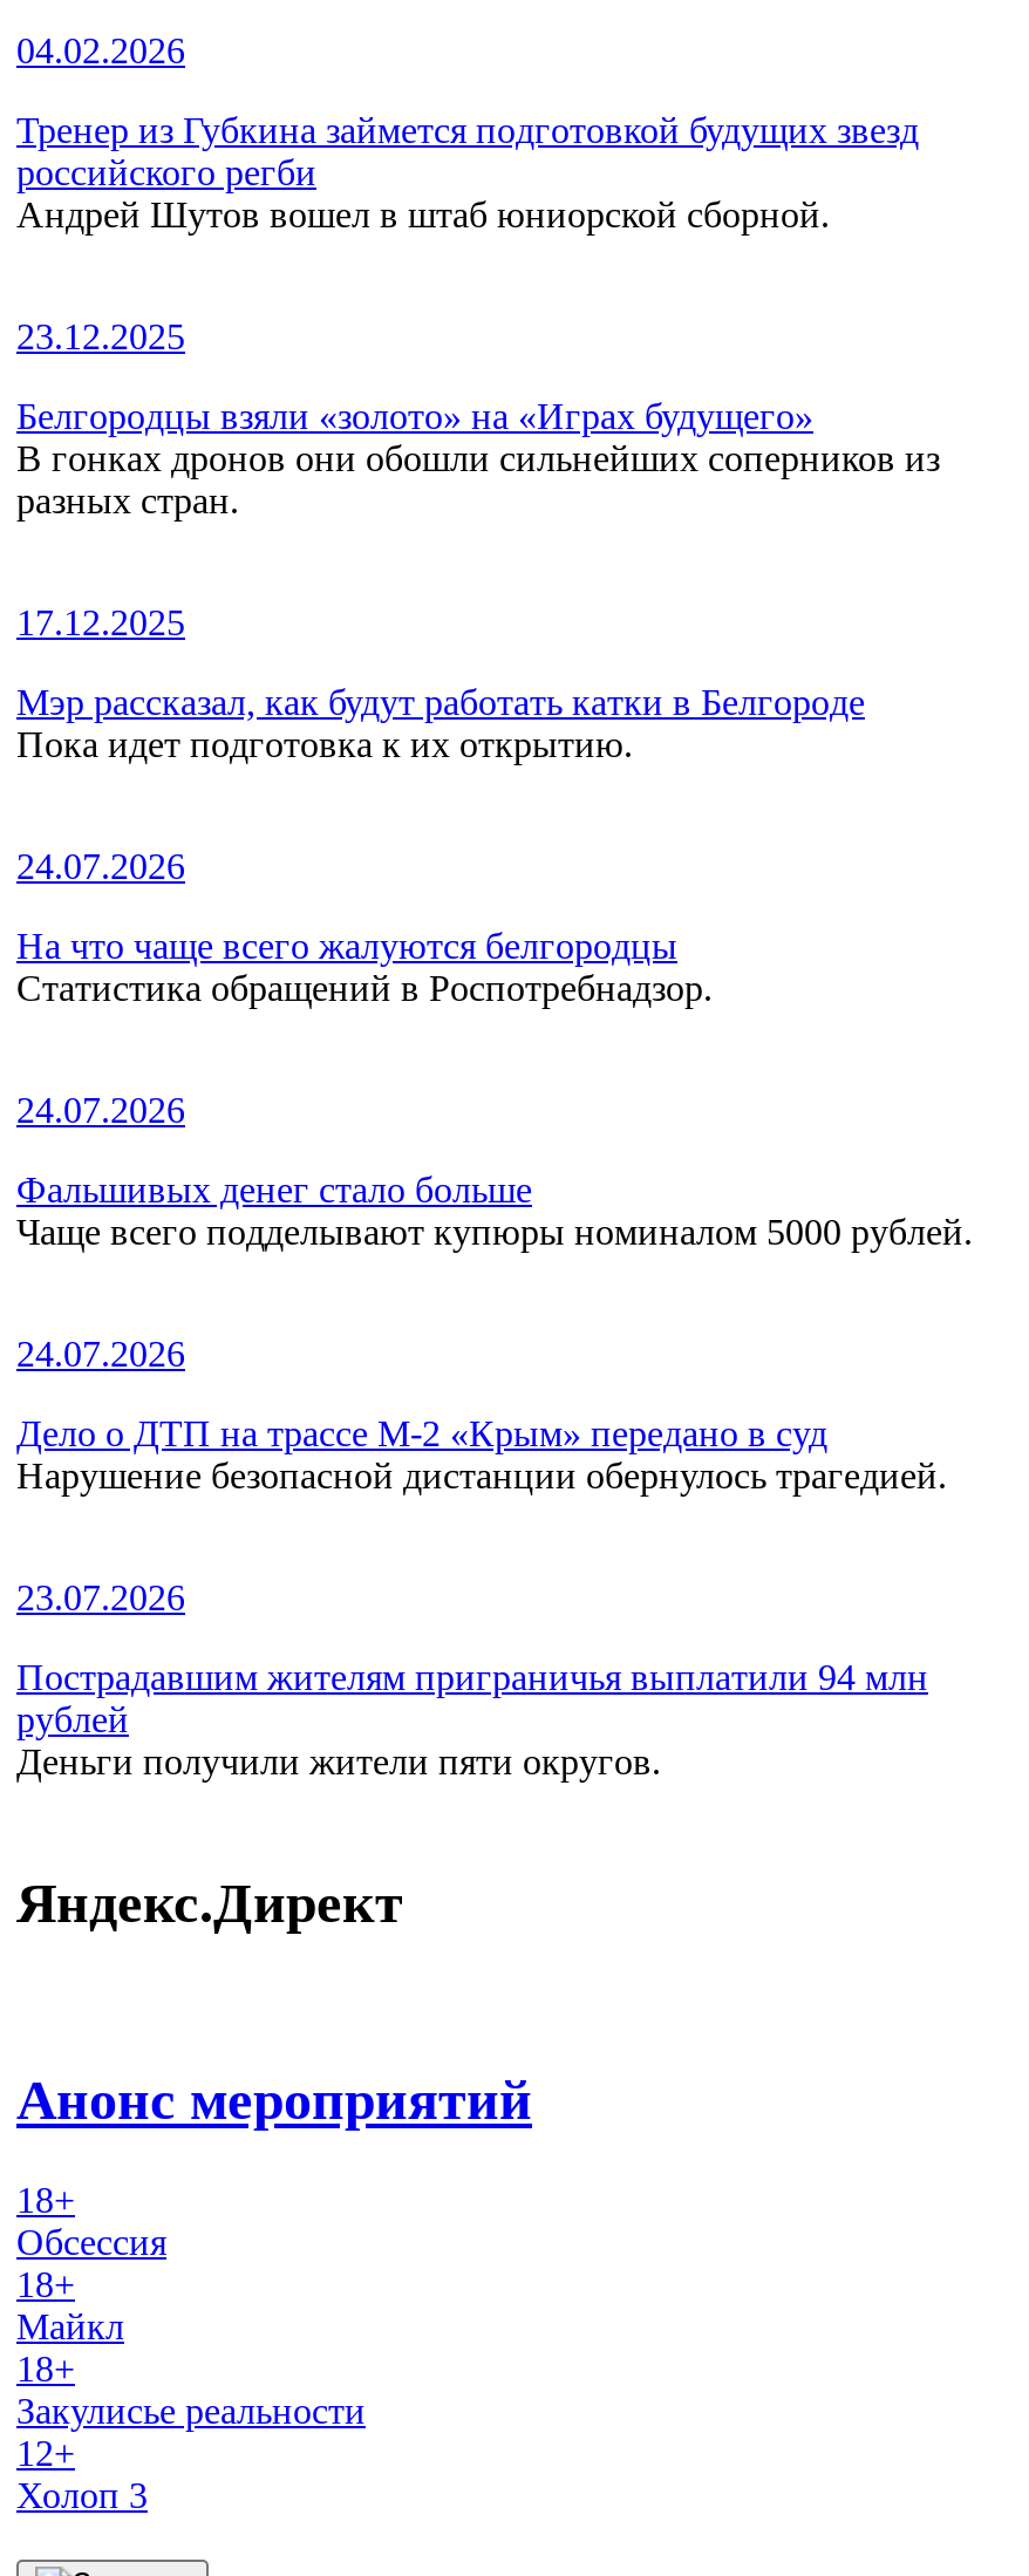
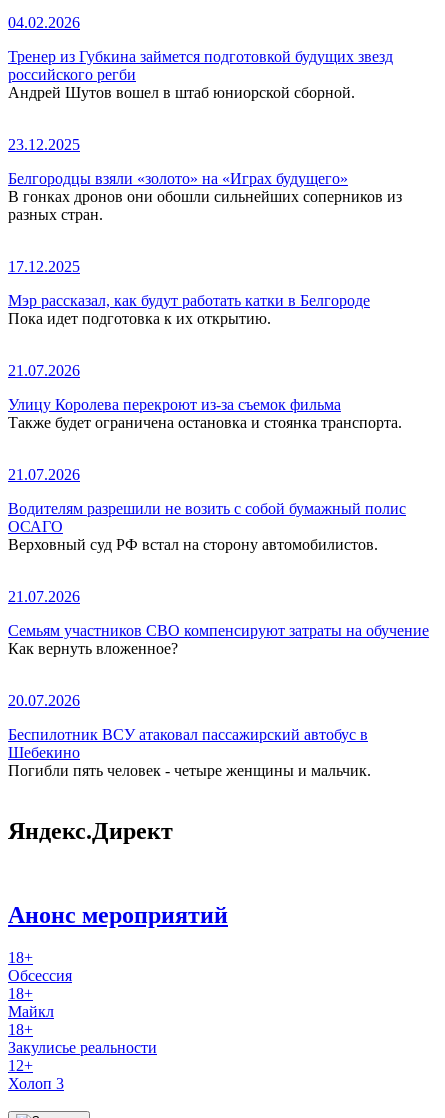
- 24.07.2026
+ 21.07.2026

- На что чаще всего жалуются белгородцы
- Статистика обращений в Роспотребнадзор.
+ Улицу Королева перекроют из-за съемок фильма
+ Также будет ограничена остановка и стоянка транспорта.

- 24.07.2026
+ 21.07.2026

- Фальшивых денег стало больше
- Чаще всего подделывают купюры номиналом 5000 рублей.
+ Водителям разрешили не возить с собой бумажный полис
+ ОСАГО
+ Верховный суд РФ встал на сторону автомобилистов.

- 24.07.2026
+ 21.07.2026

- Дело о ДТП на трассе М-2 «Крым» передано в суд
- Нарушение безопасной дистанции обернулось трагедией.
+ Семьям участников СВО компенсируют затраты на обучение
+ Как вернуть вложенное?

- 23.07.2026
+ 20.07.2026

- Пострадавшим жителям приграничья выплатили 94 млн
- рублей
- Деньги получили жители пяти округов.
+ Беспилотник ВСУ атаковал пассажирский автобус в
+ Шебекино
+ Погибли пять человек - четыре женщины и мальчик.
